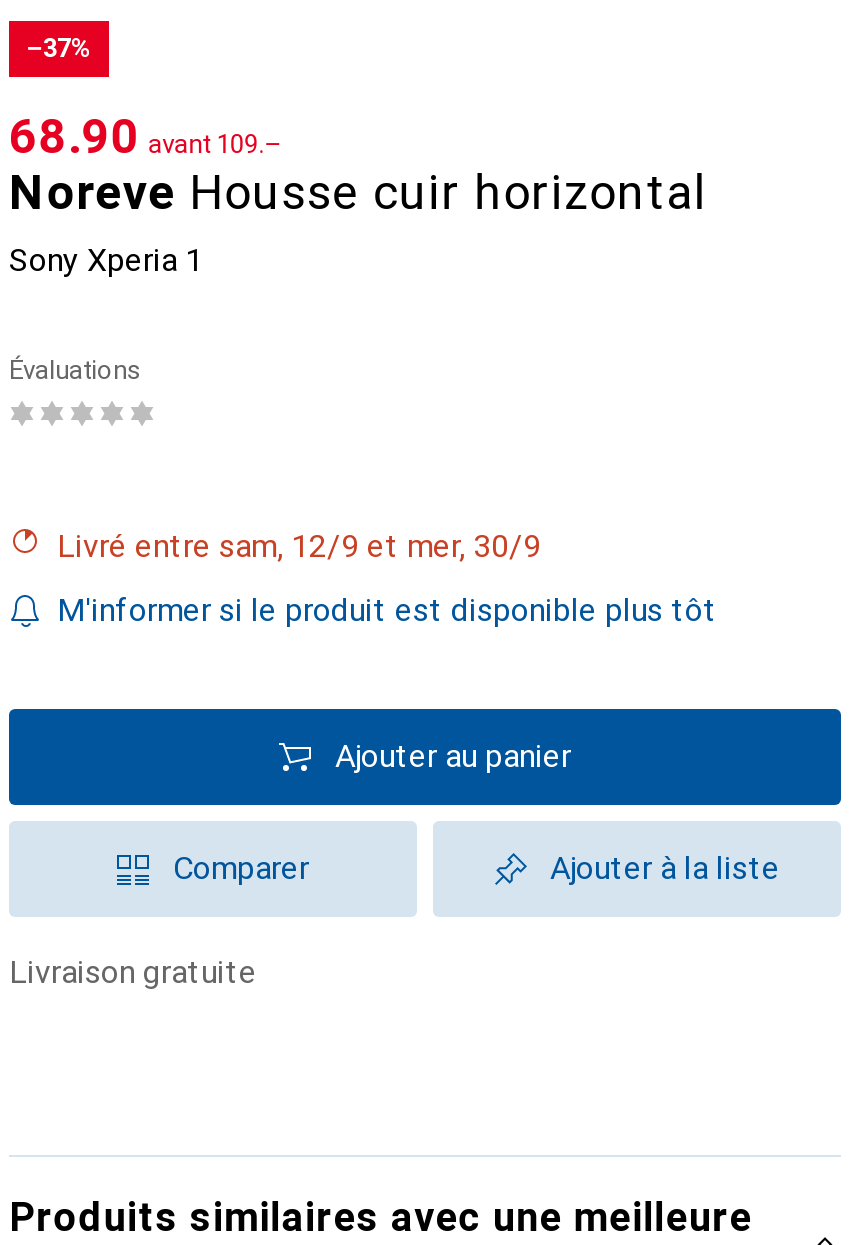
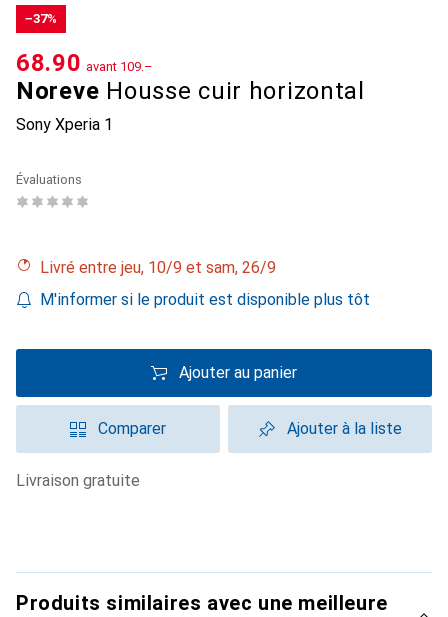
- Livré entre sam, 12/9 et mer, 30/9
+ Livré entre jeu, 10/9 et sam, 26/9
